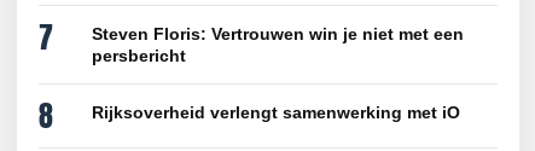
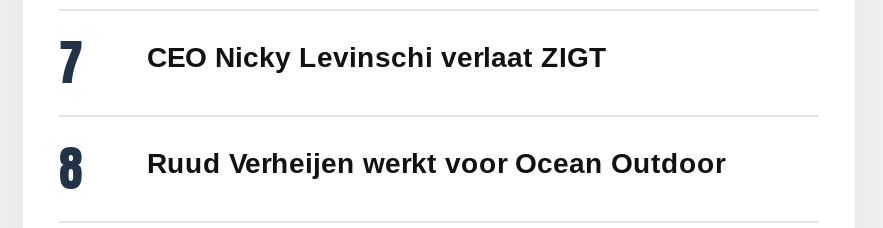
- Steven Floris: Vertrouwen win je niet met een
- persbericht
+ CEO Nicky Levinschi verlaat ZIGT

- Rijksoverheid verlengt samenwerking met iO
+ Ruud Verheijen werkt voor Ocean Outdoor
